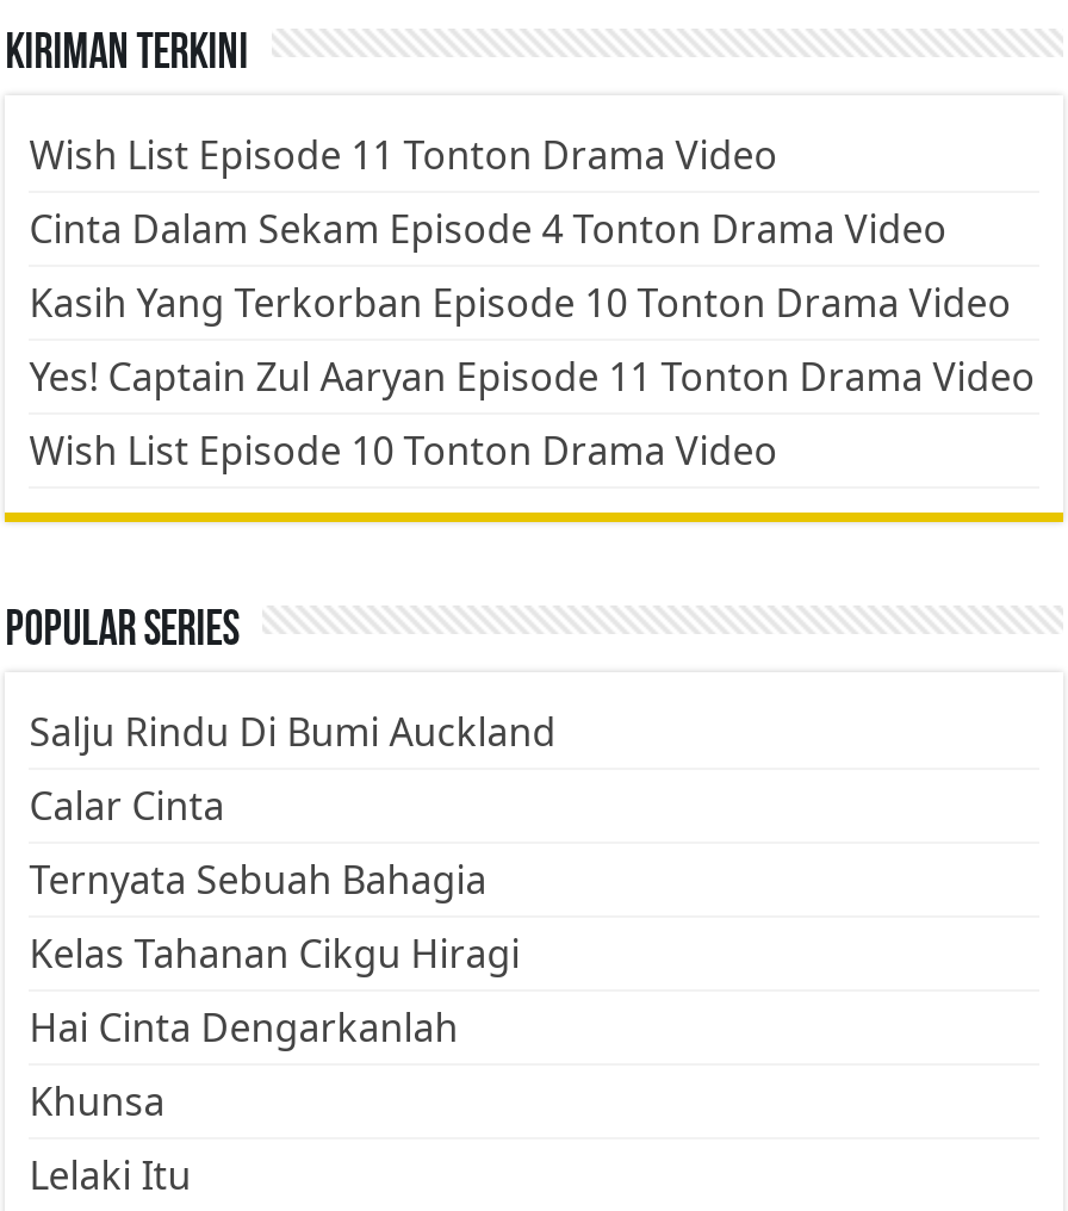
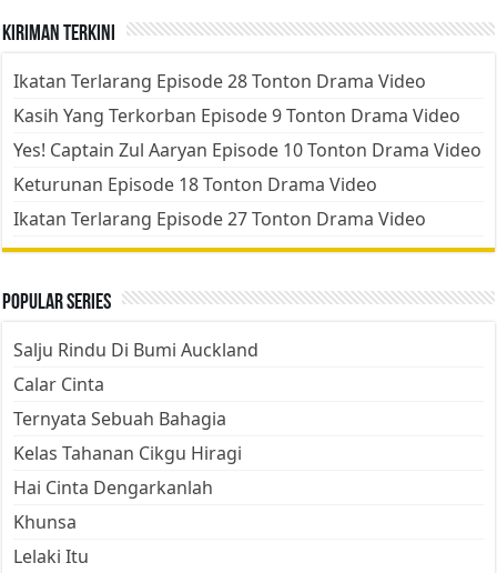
- Wish List Episode 11 Tonton Drama Video
- Cinta Dalam Sekam Episode 4 Tonton Drama Video
- Kasih Yang Terkorban Episode 10 Tonton Drama Video
- Yes! Captain Zul Aaryan Episode 11 Tonton Drama Video
- Wish List Episode 10 Tonton Drama Video
+ Ikatan Terlarang Episode 28 Tonton Drama Video
+ Kasih Yang Terkorban Episode 9 Tonton Drama Video
+ Yes! Captain Zul Aaryan Episode 10 Tonton Drama Video
+ Keturunan Episode 18 Tonton Drama Video
+ Ikatan Terlarang Episode 27 Tonton Drama Video
